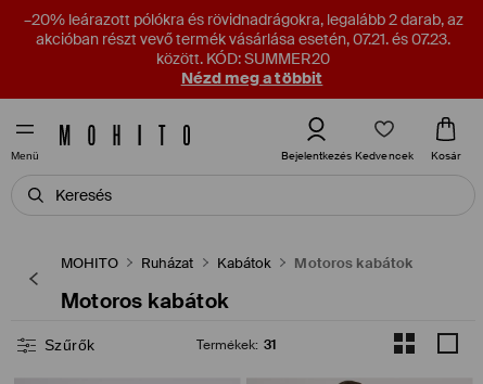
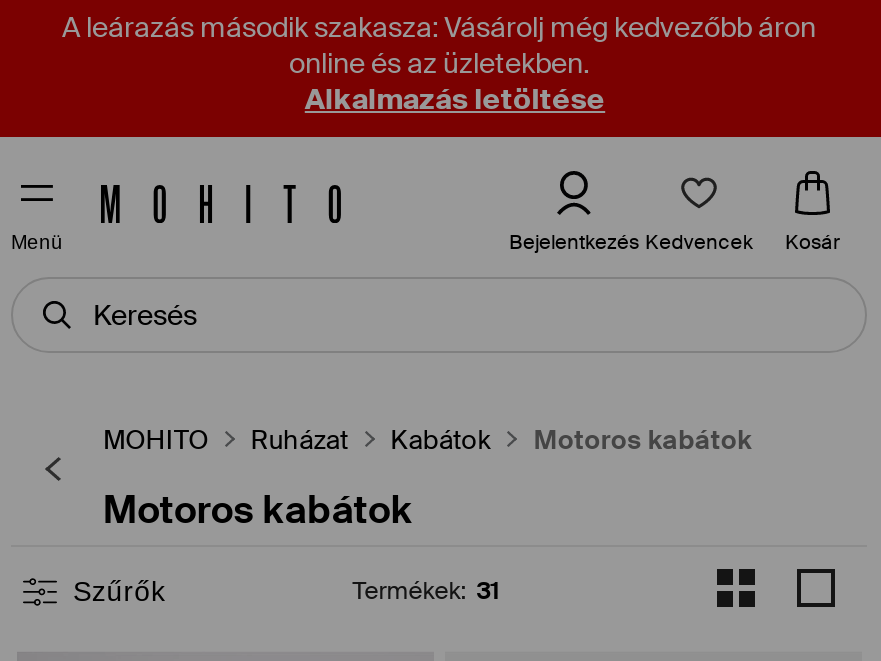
- –20% leárazott pólókra és rövidnadrágokra, legalább 2 darab, az
- akcióban részt vevő termék vásárlása esetén, 07.21. és 07.23.
- között. KÓD: SUMMER20
- Nézd meg a többit
+ A leárazás második szakasza: Vásárolj még kedvezőbb áron
+ online és az üzletekben.
+ Alkalmazás letöltése
